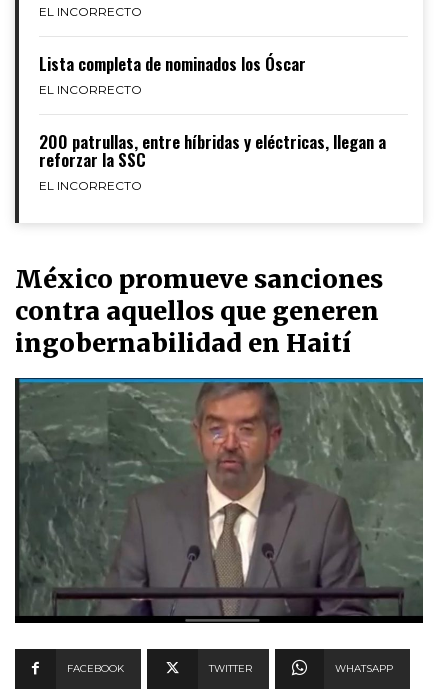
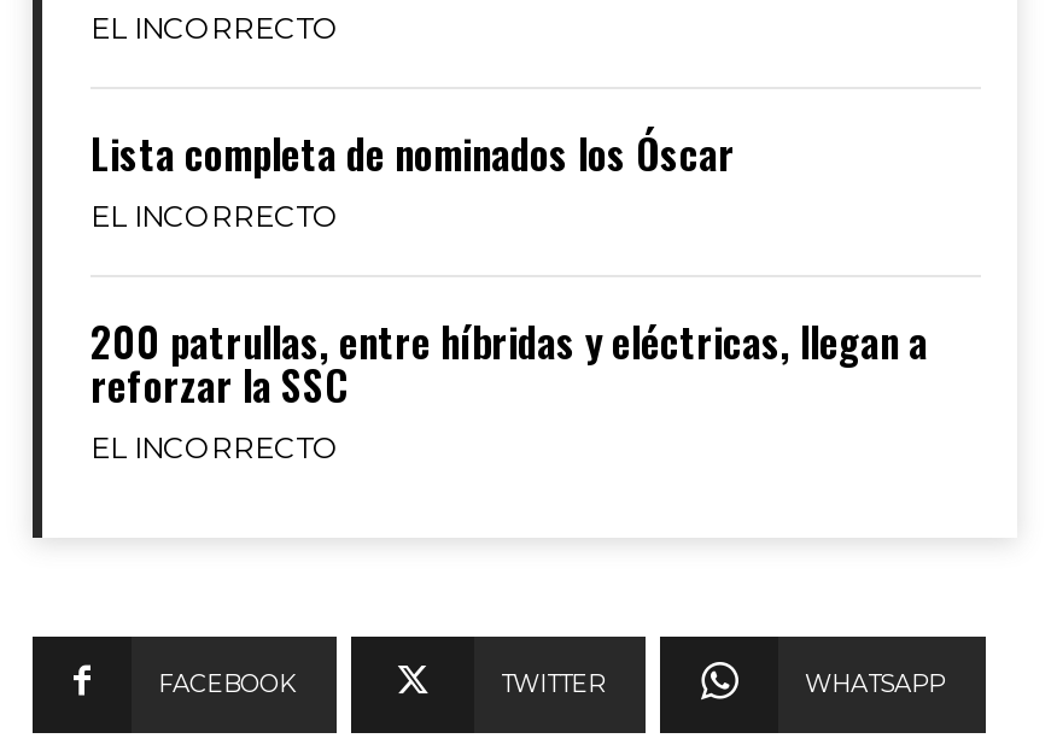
- México promueve sanciones
- contra aquellos que generen
- ingobernabilidad en Haití

- [image]
